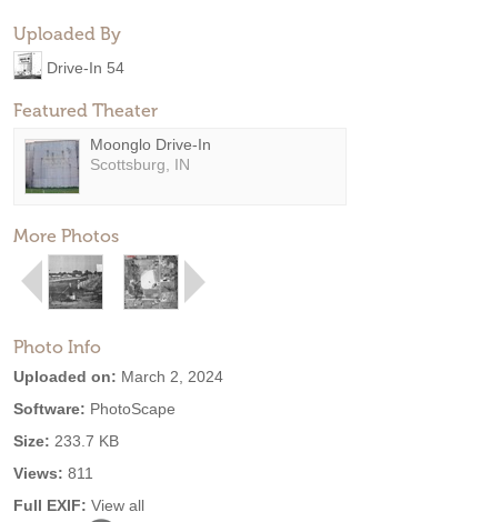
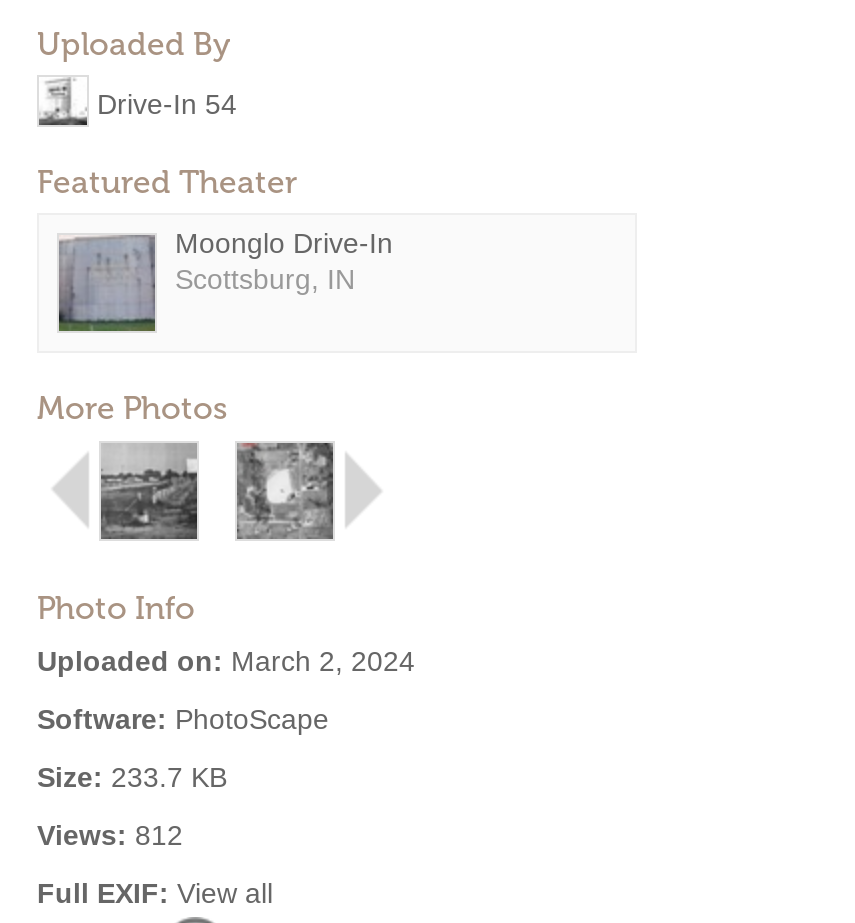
- Views: 811
+ Views: 812
